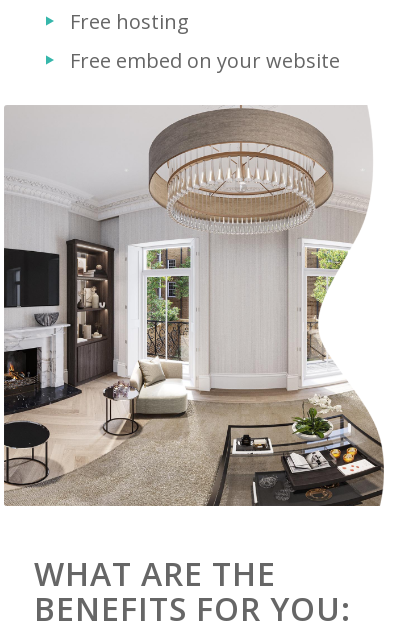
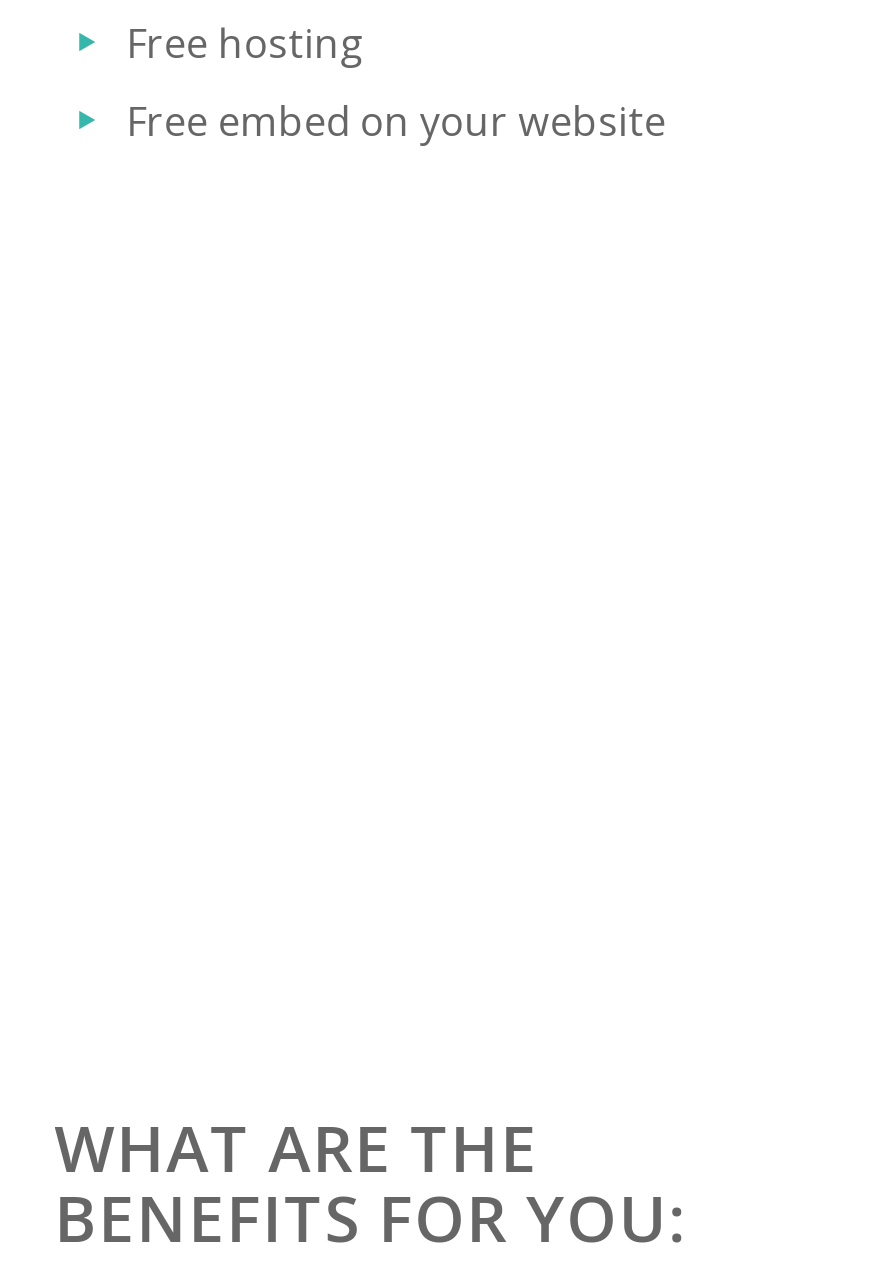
- [image]
